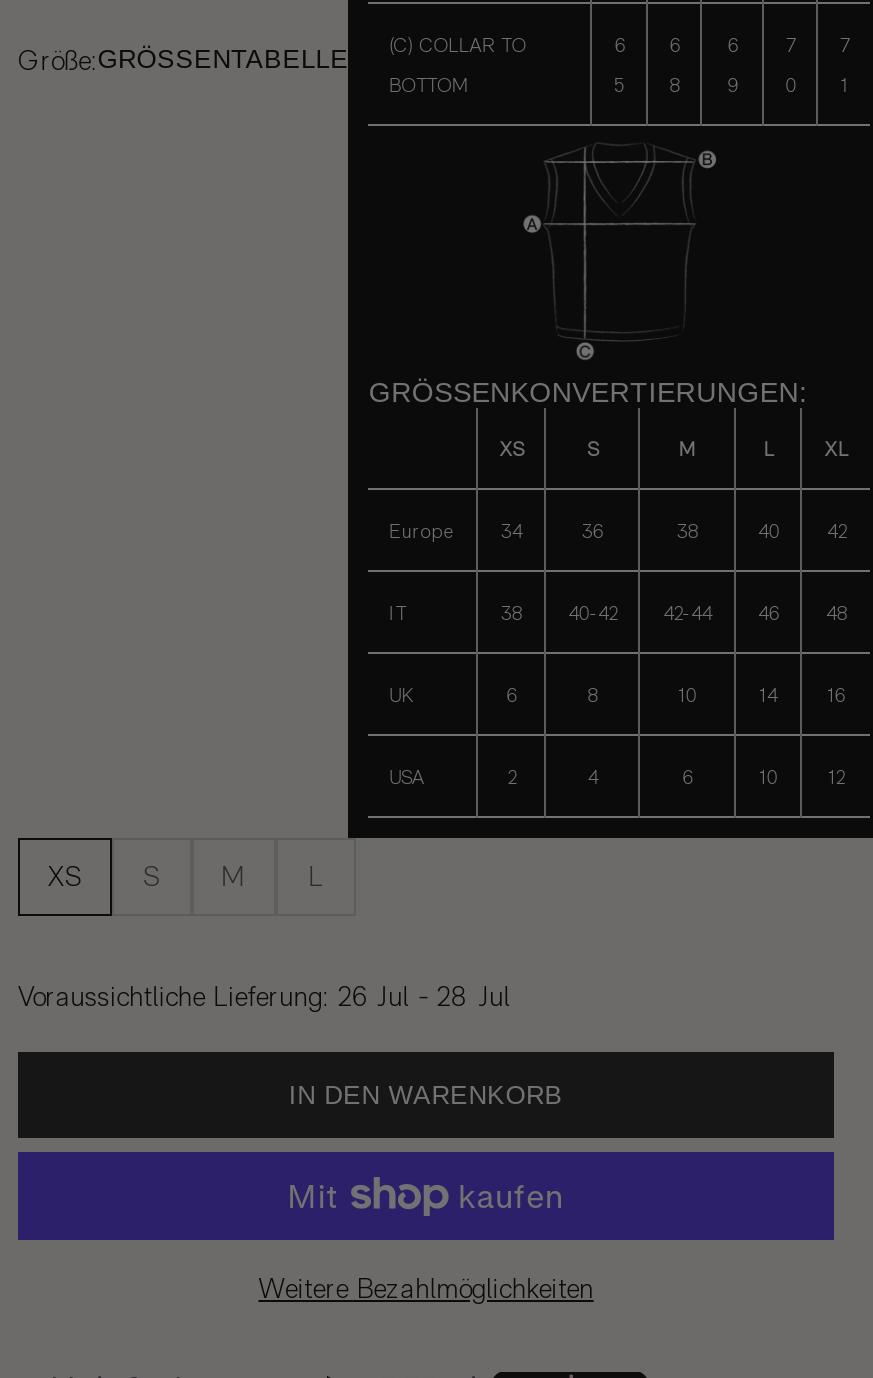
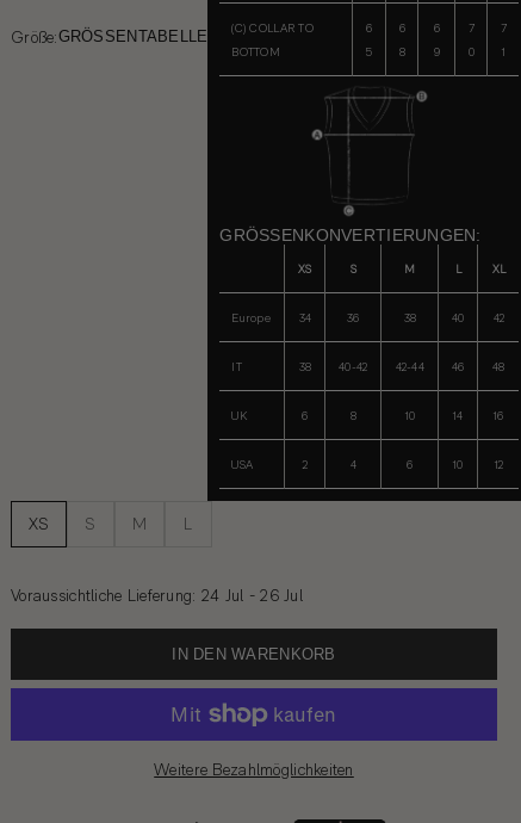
- Voraussichtliche Lieferung: 26 Jul - 28 Jul
+ Voraussichtliche Lieferung: 24 Jul - 26 Jul
